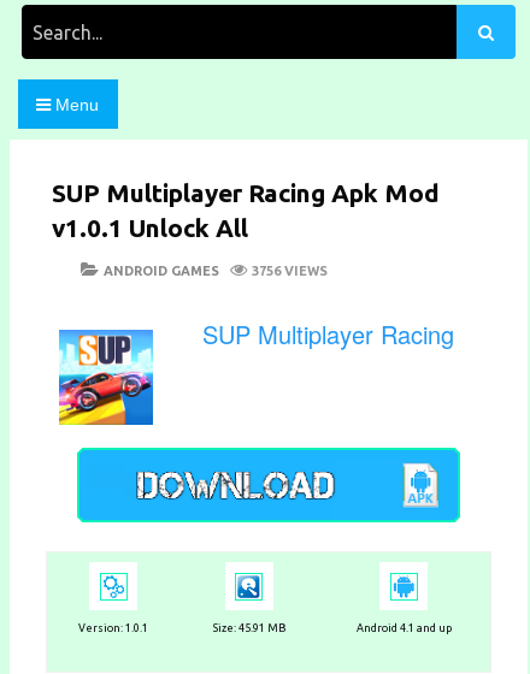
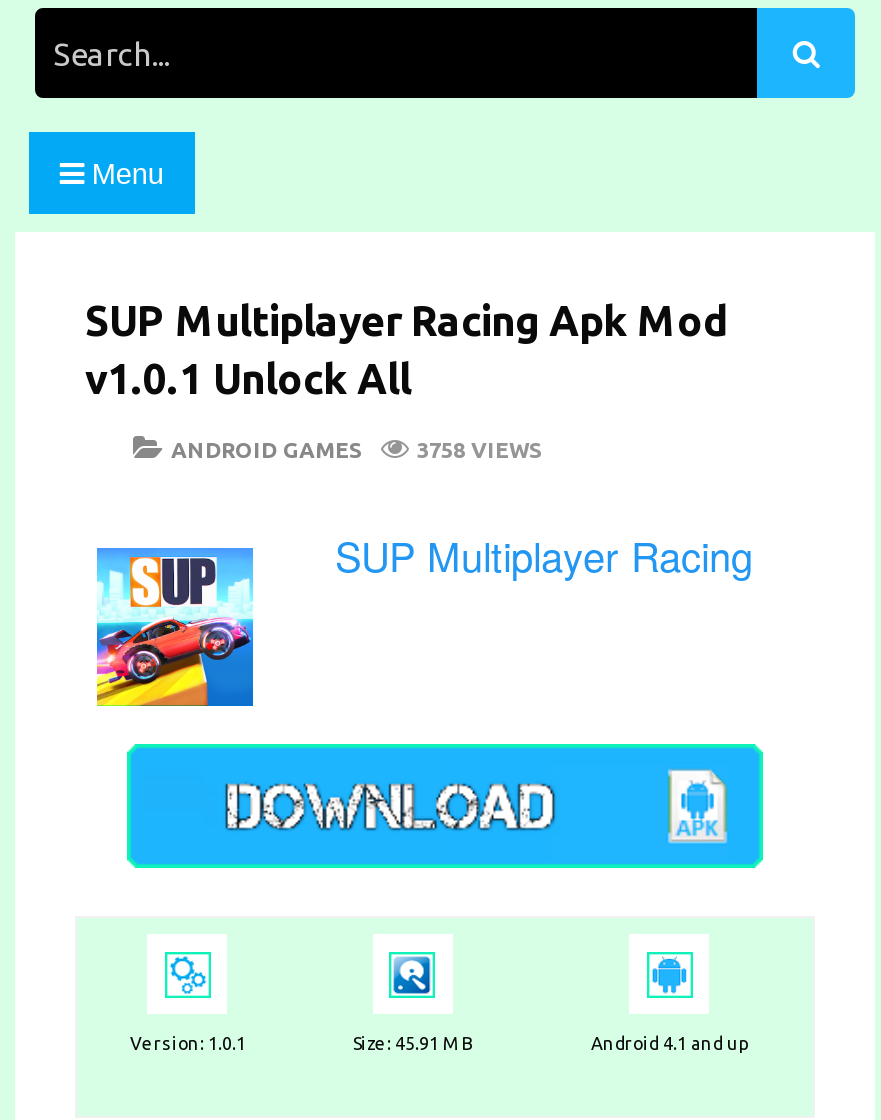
- 3756 VIEWS
+ 3758 VIEWS
